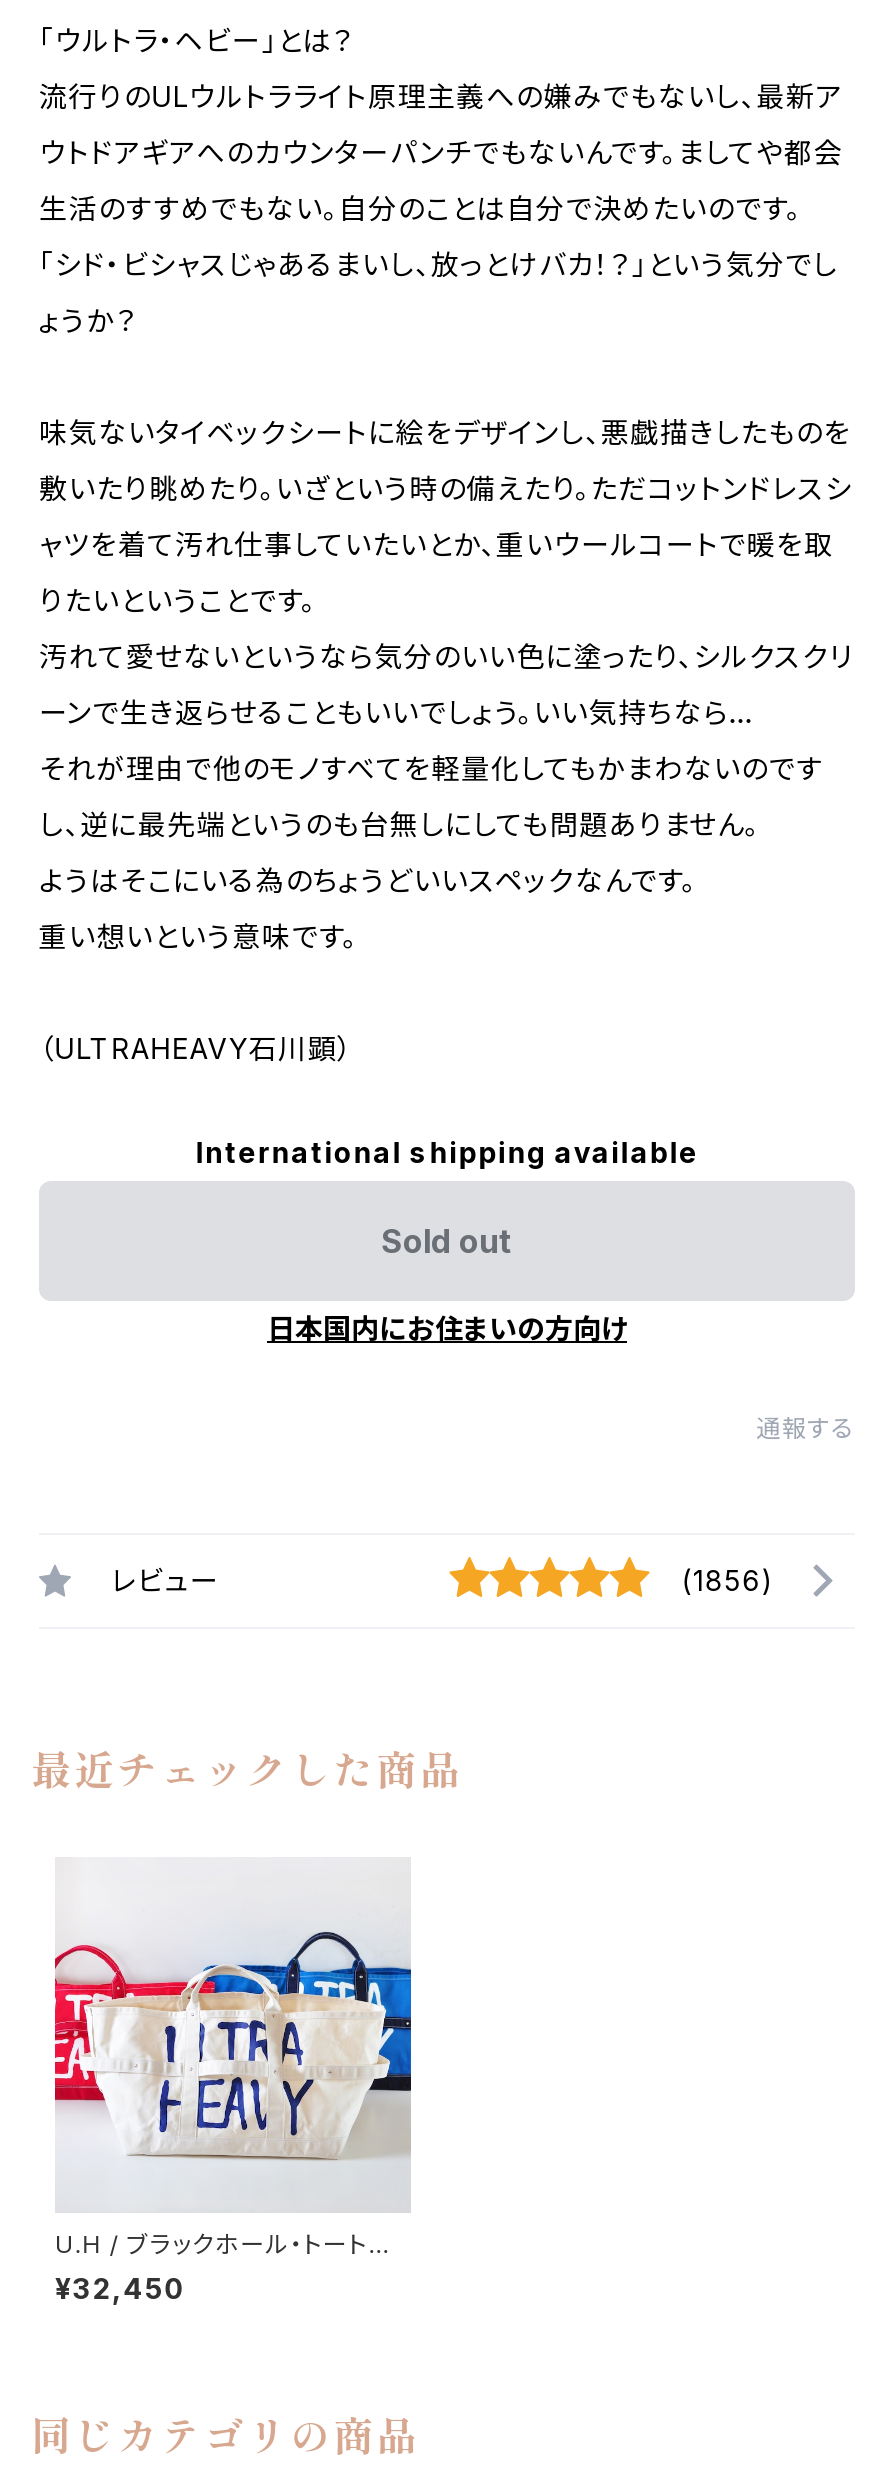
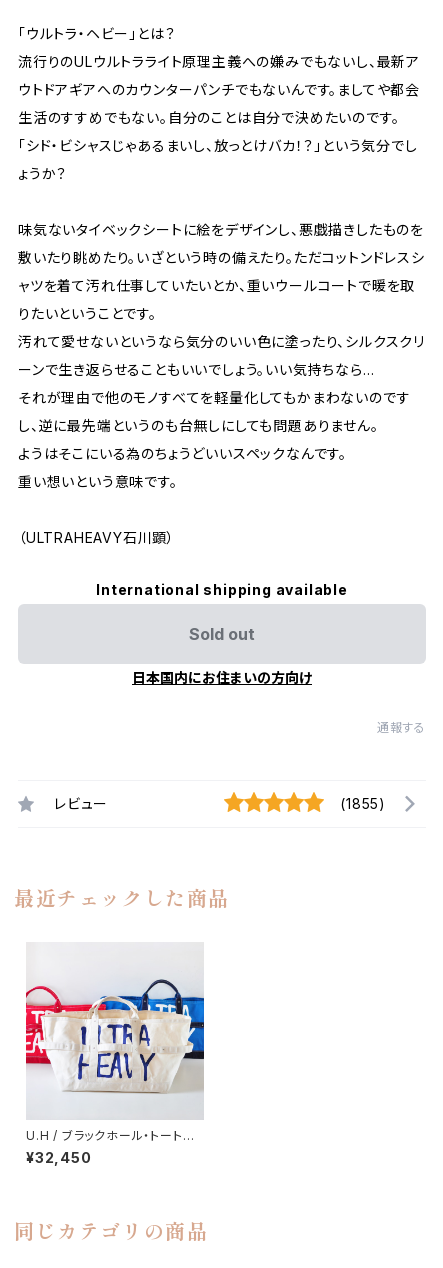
- (1856)
+ (1855)
